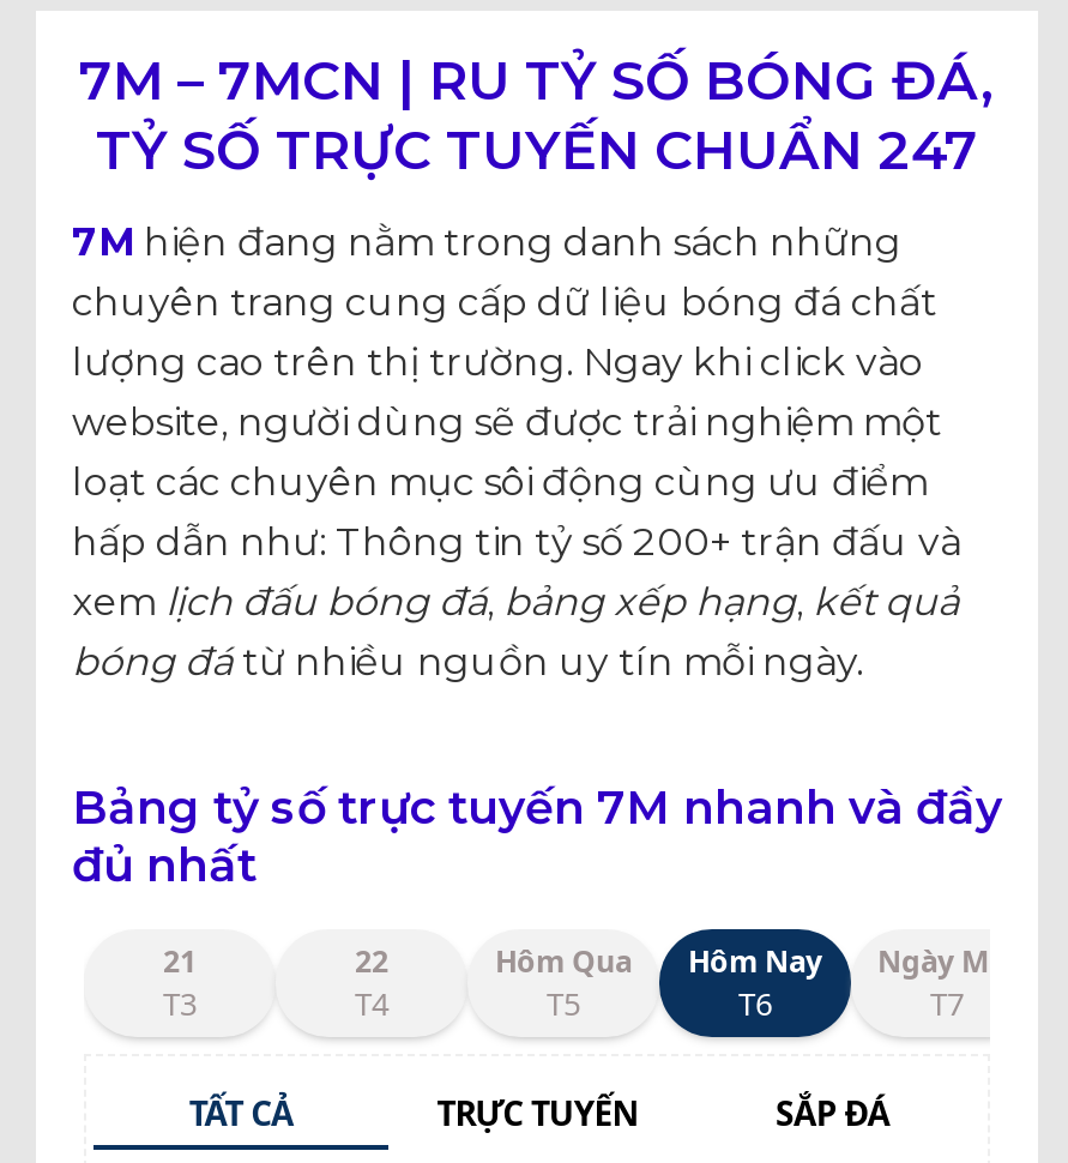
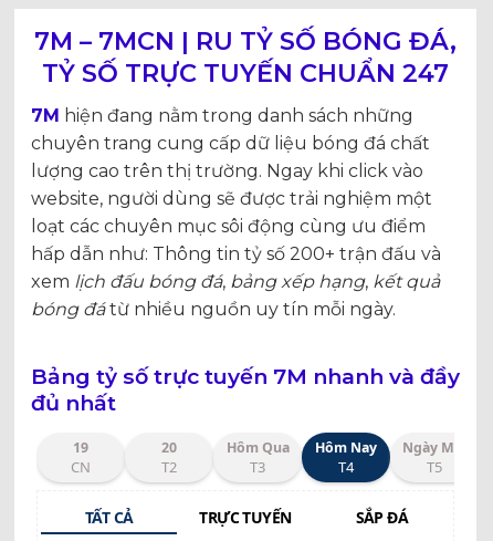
- 21
- T3
+ 19
+ CN

- 22
- T4
+ 20
+ T2

- T5
+ T3

- T6
+ T4

- T7
+ T5
